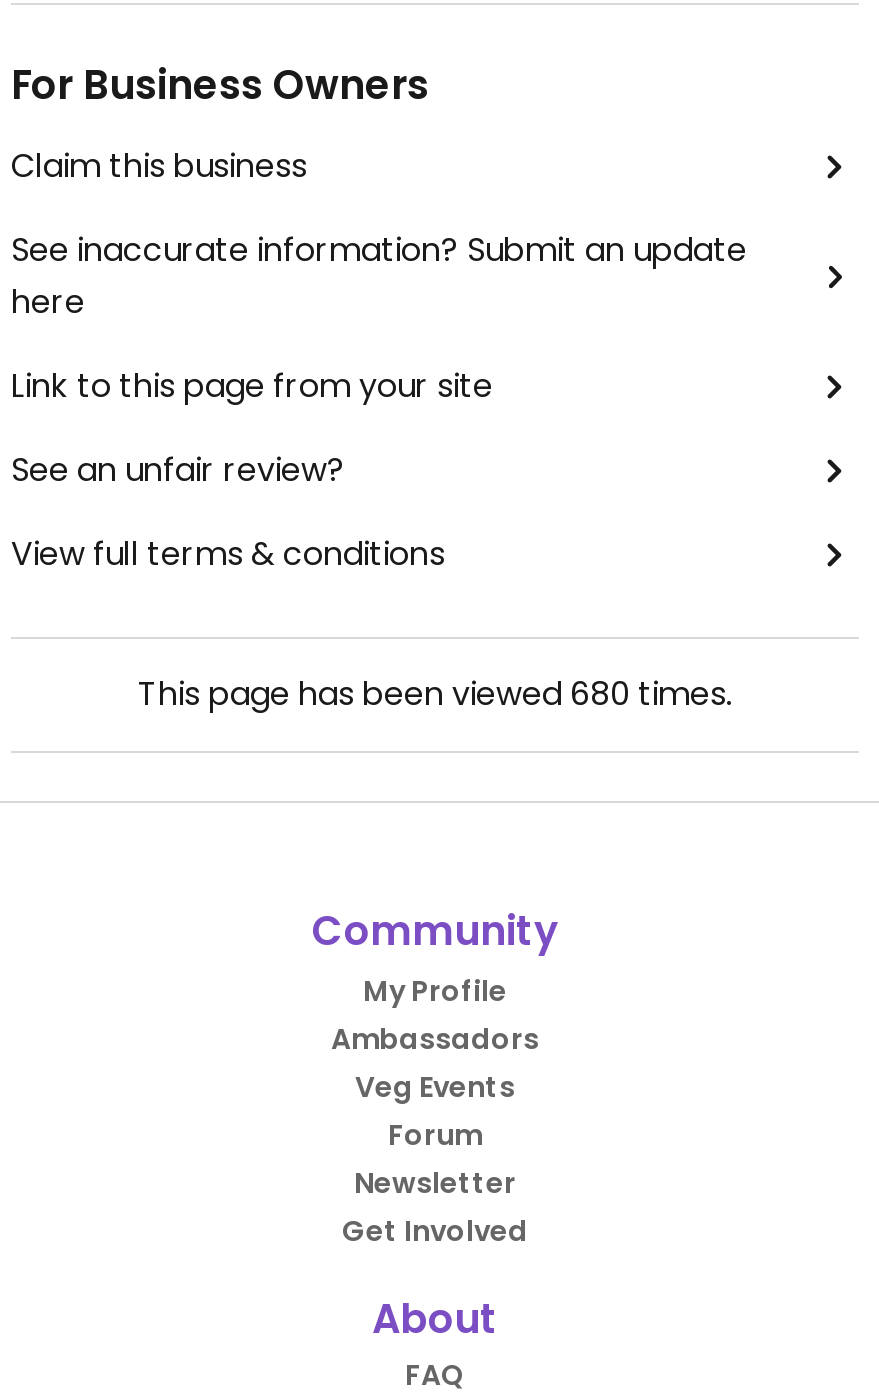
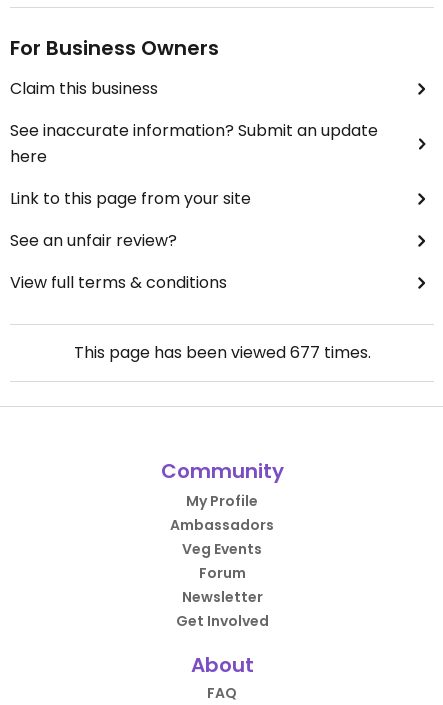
- This page has been viewed 680 times.
+ This page has been viewed 677 times.
